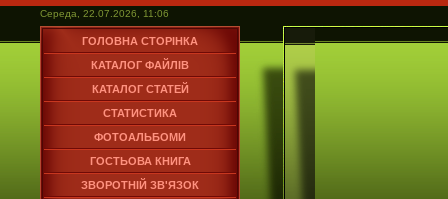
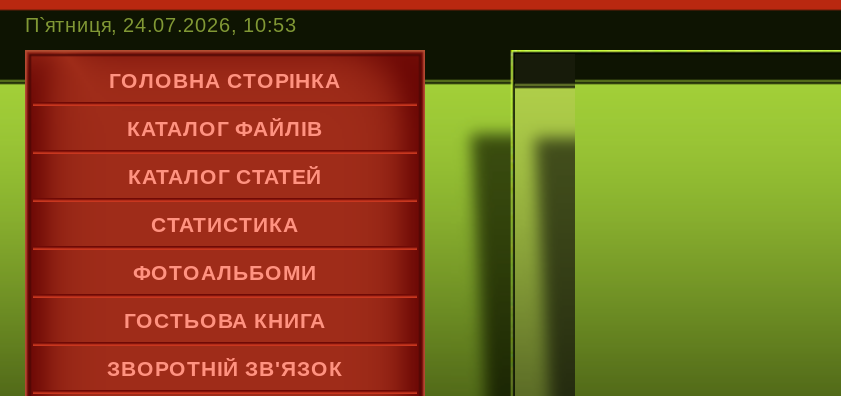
- Середа, 22.07.2026, 11:06
+ П`ятниця, 24.07.2026, 10:53
